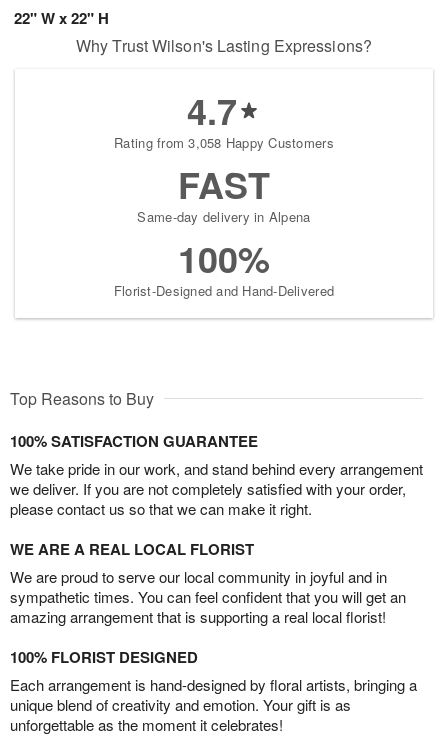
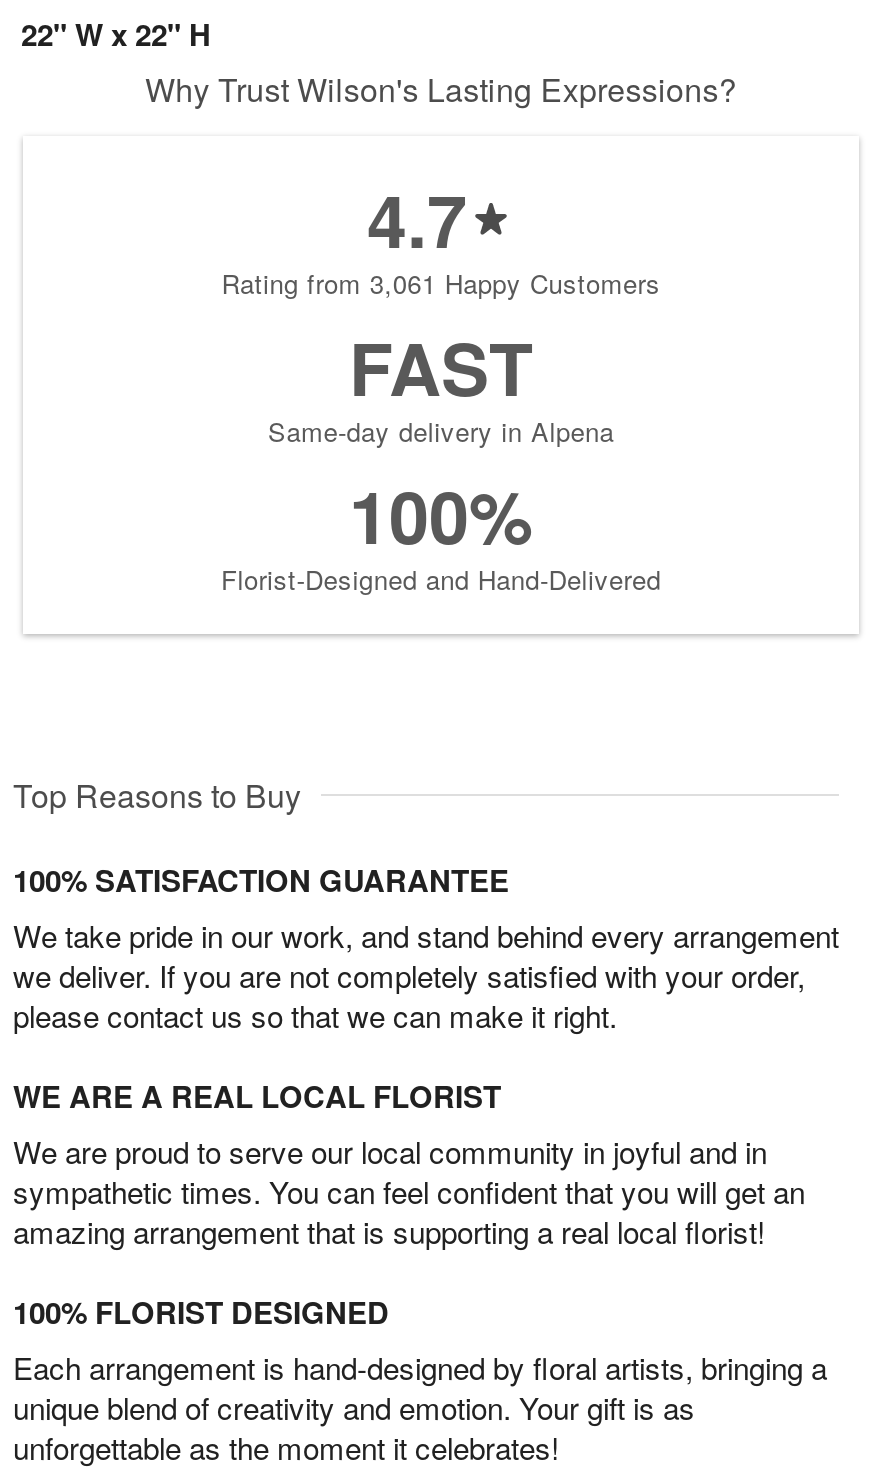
- Rating from 3,058 Happy Customers
+ Rating from 3,061 Happy Customers
